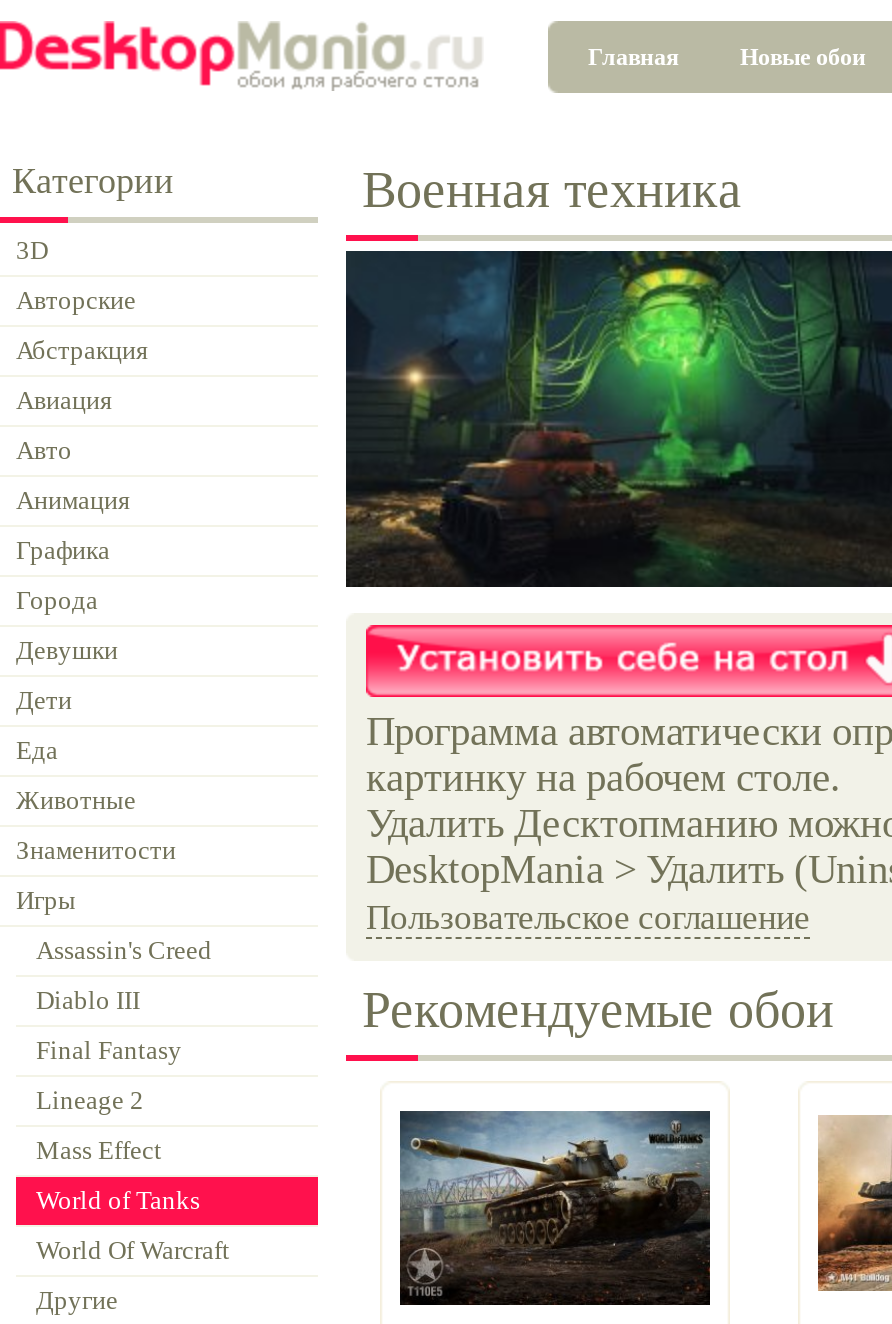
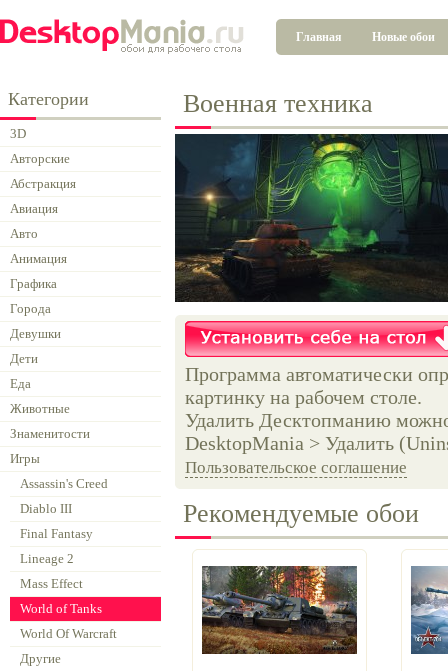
- [image]
+ [image]

- [image]
+ [image]
